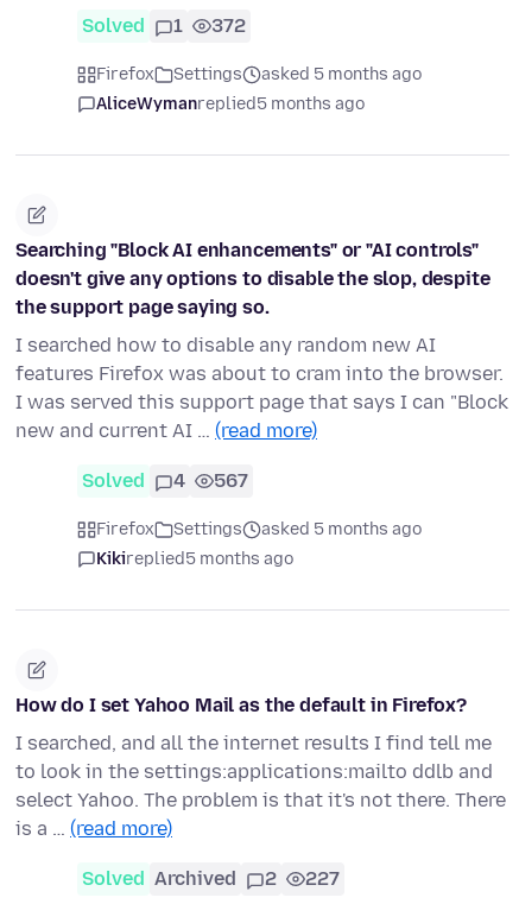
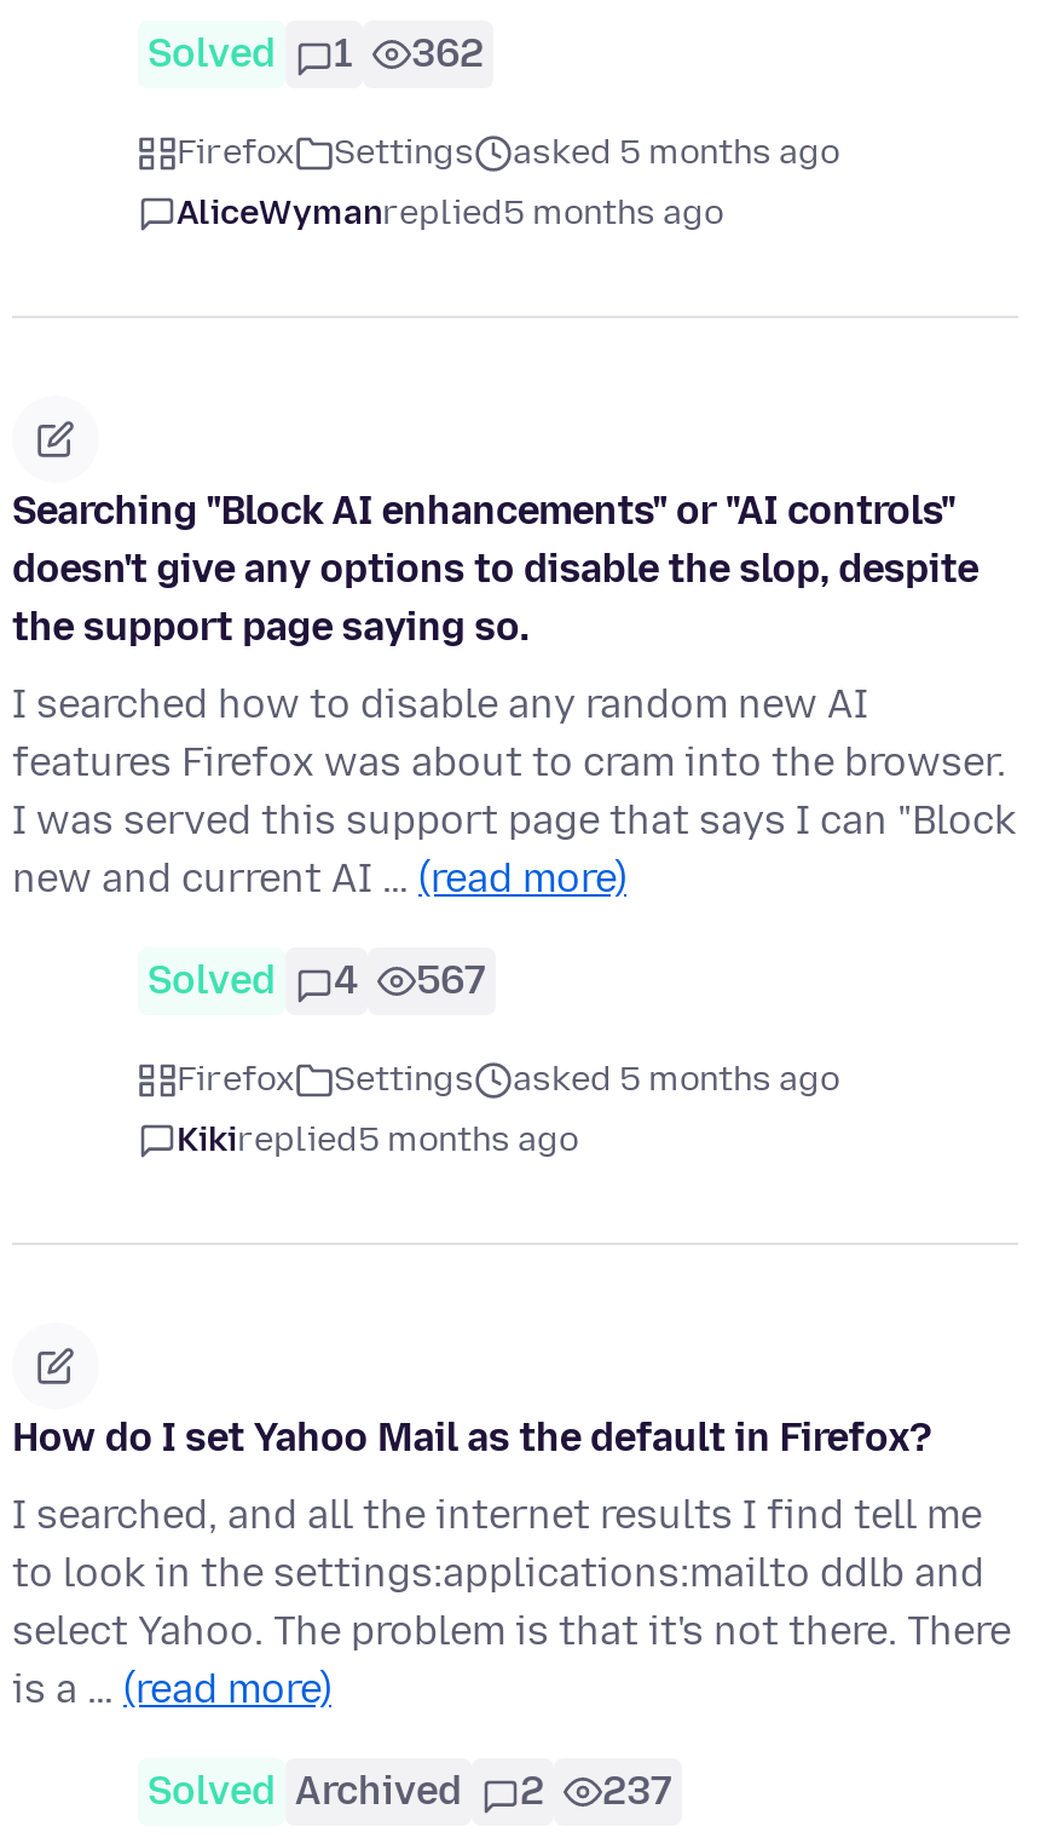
- Solved 1 372
+ Solved 1 362

- Solved Archived 2 227
+ Solved Archived 2 237
